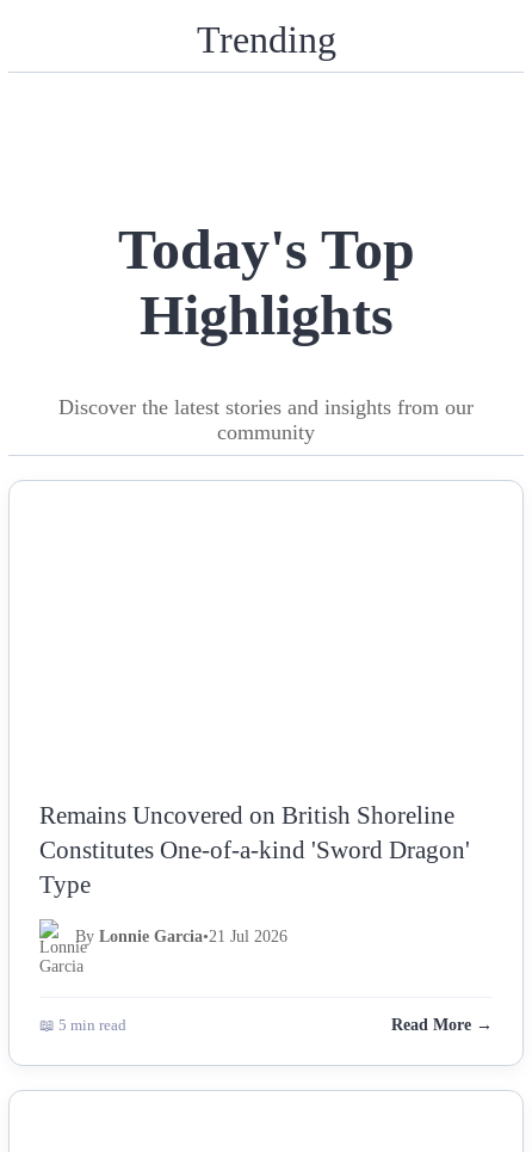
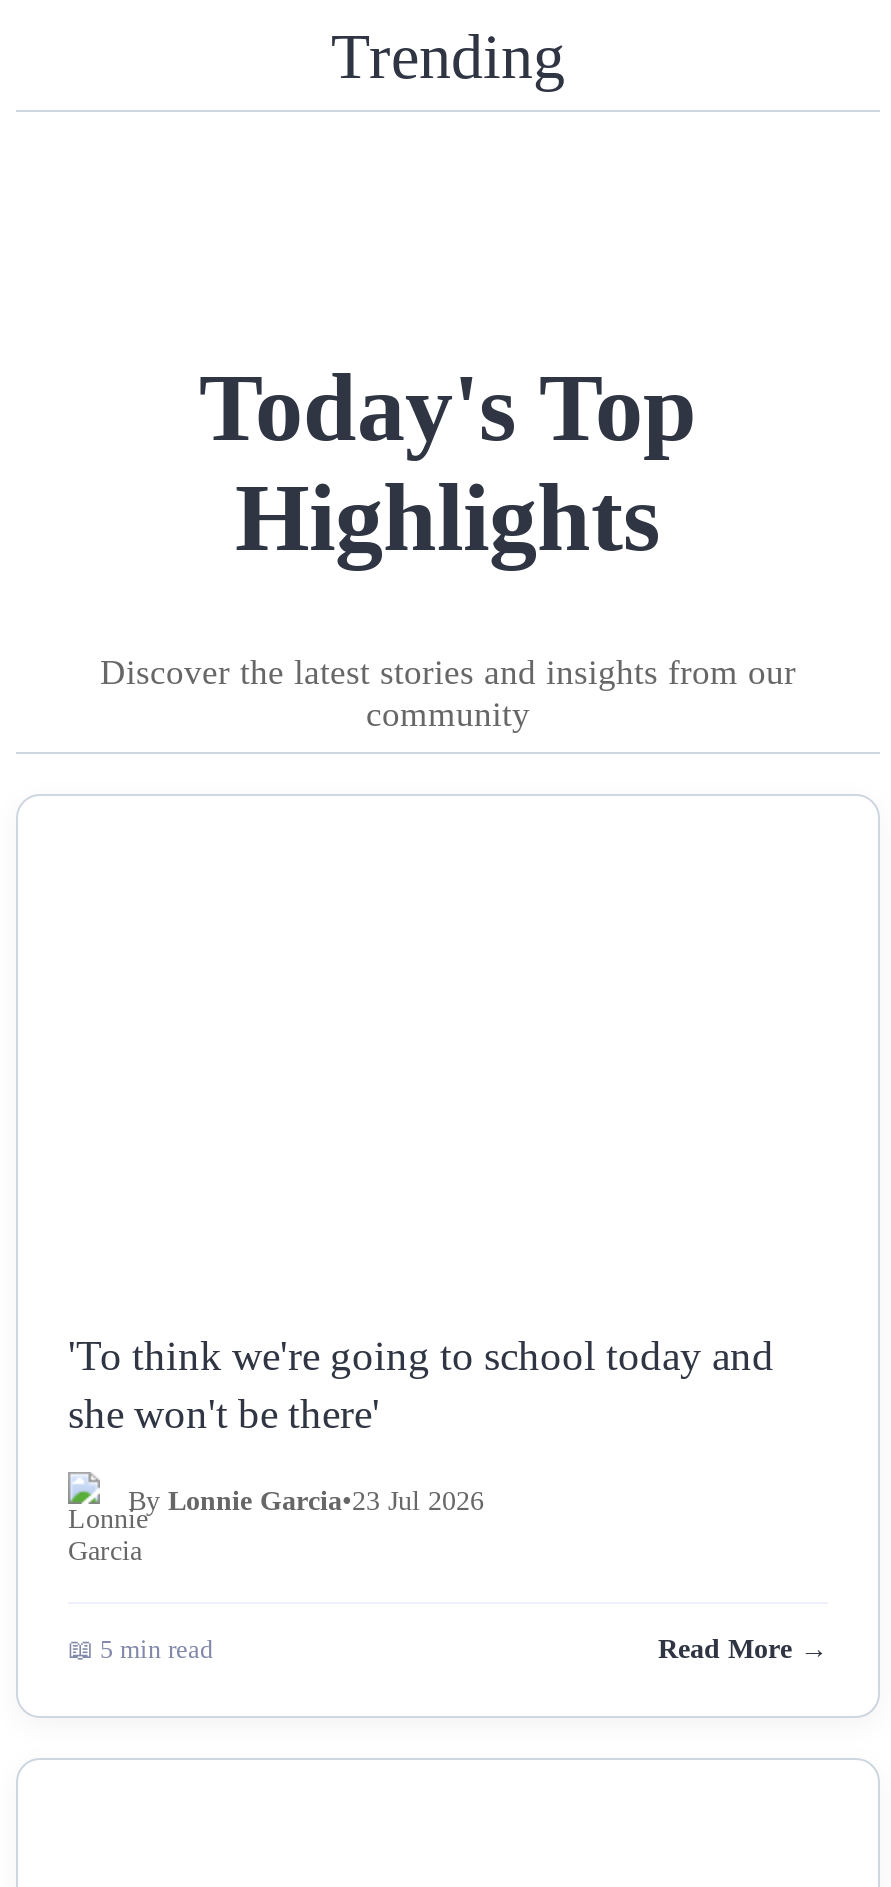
- Remains Uncovered on British Shoreline
- Constitutes One-of-a-kind 'Sword Dragon'
- Type
+ 'To think we're going to school today and
+ she won't be there'

- By Lonnie Garcia•21 Jul 2026
+ By Lonnie Garcia•23 Jul 2026
